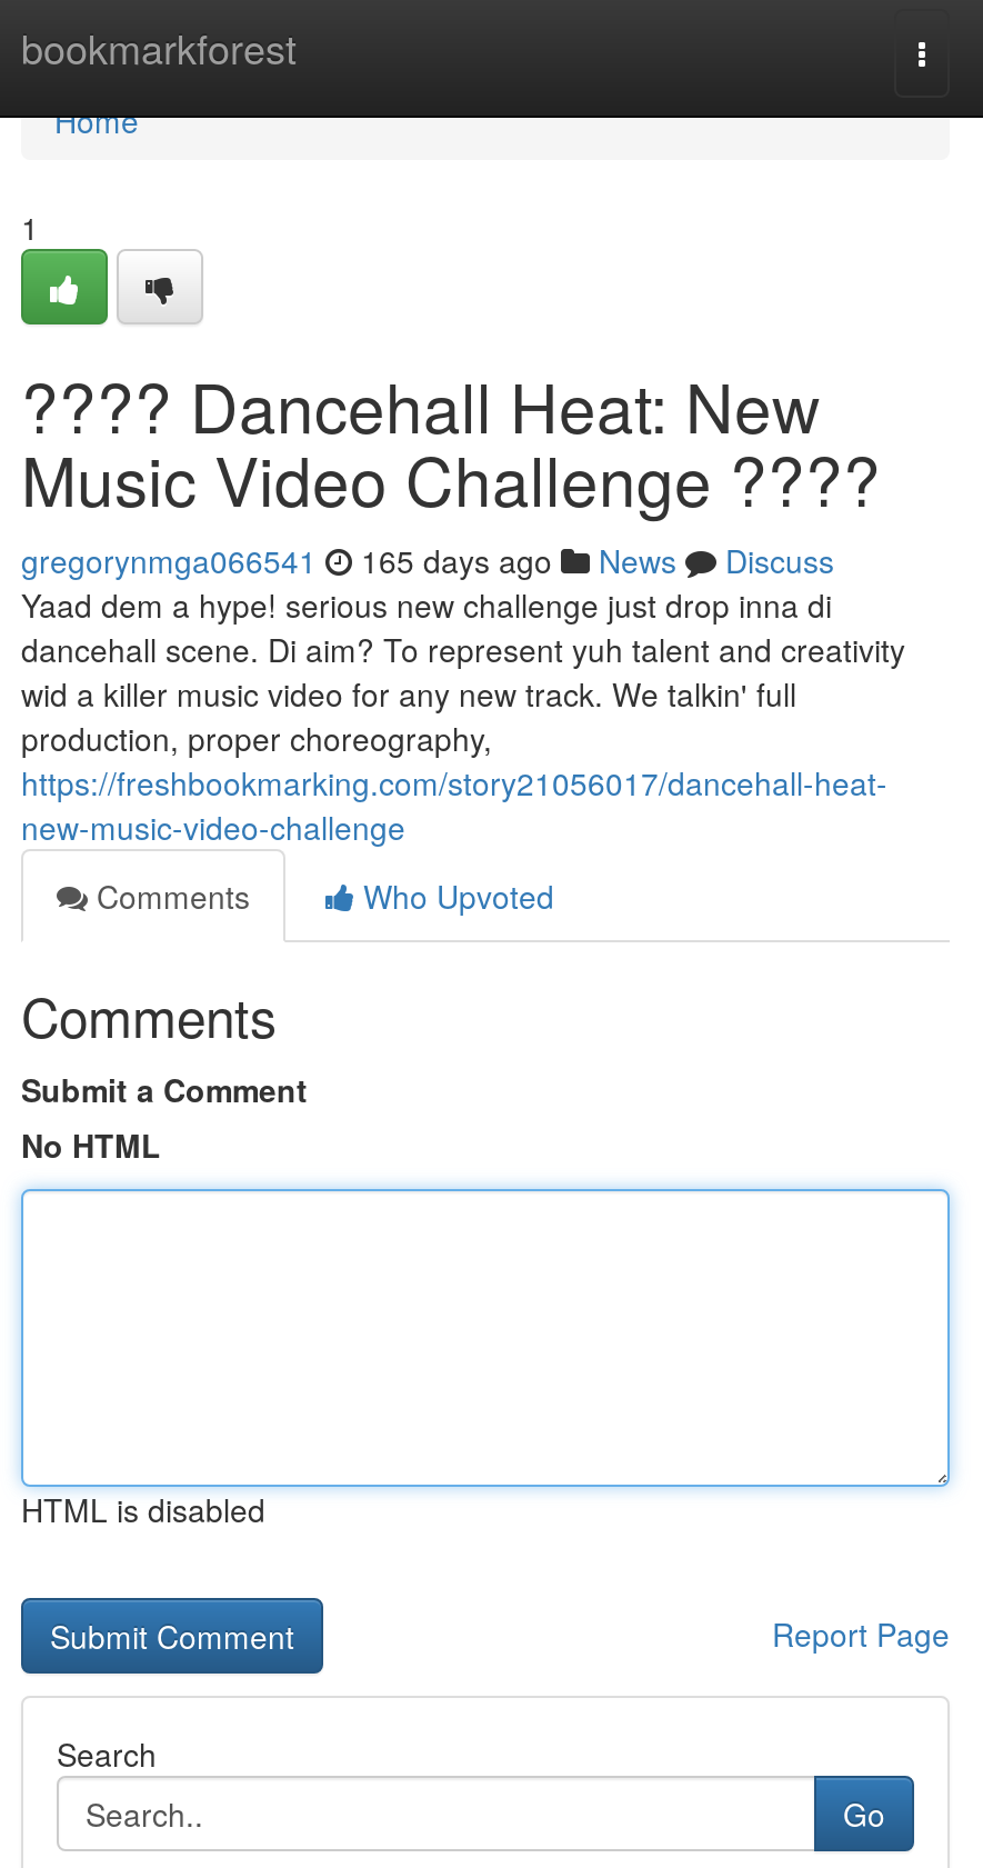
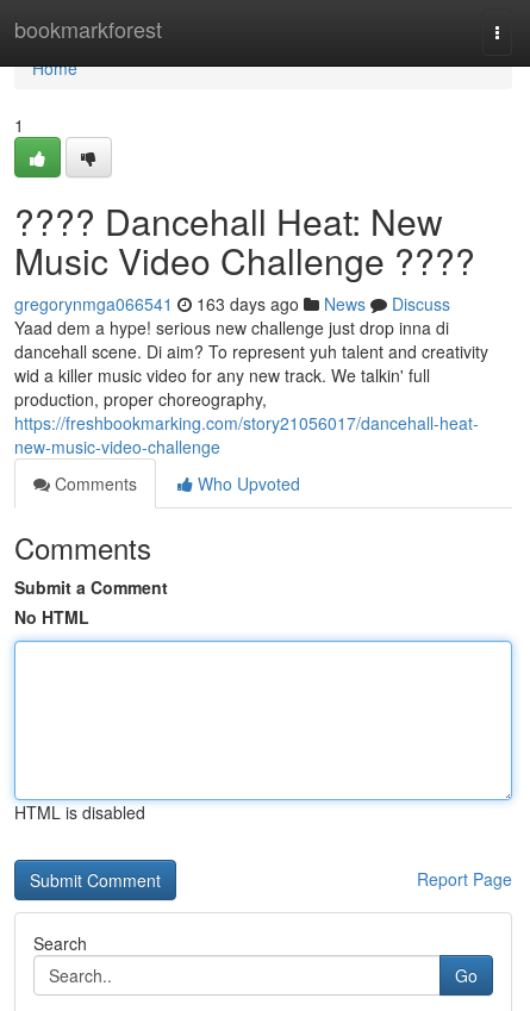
- gregorynmga066541 165 days ago News Discuss
+ gregorynmga066541 163 days ago News Discuss
